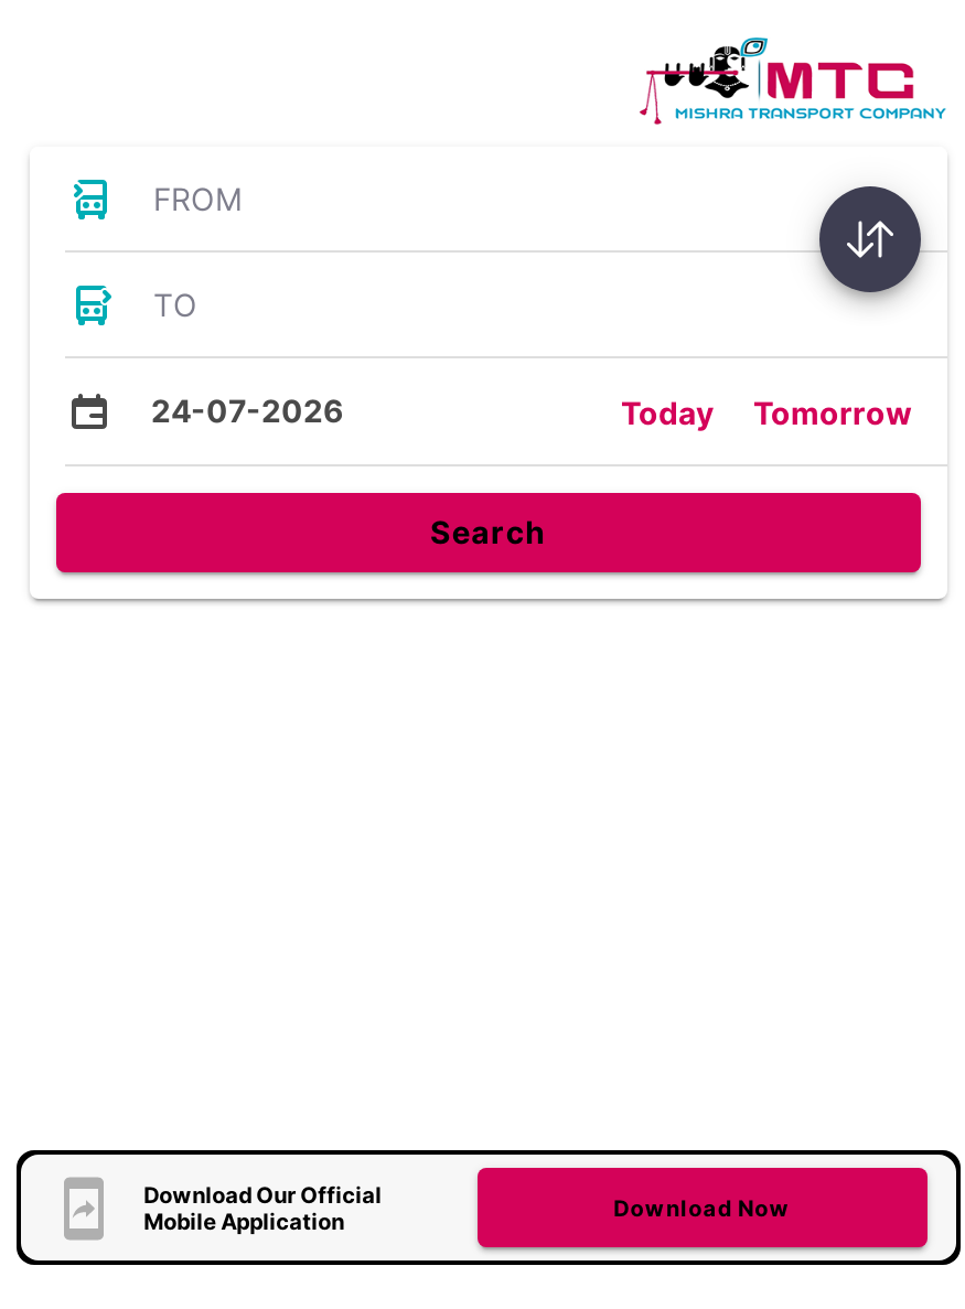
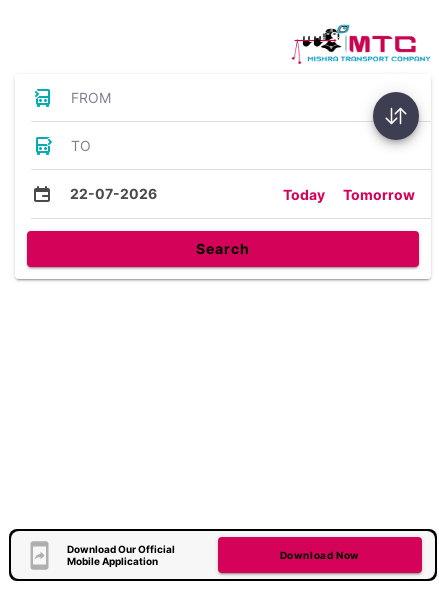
- 24-07-2026
+ 22-07-2026
